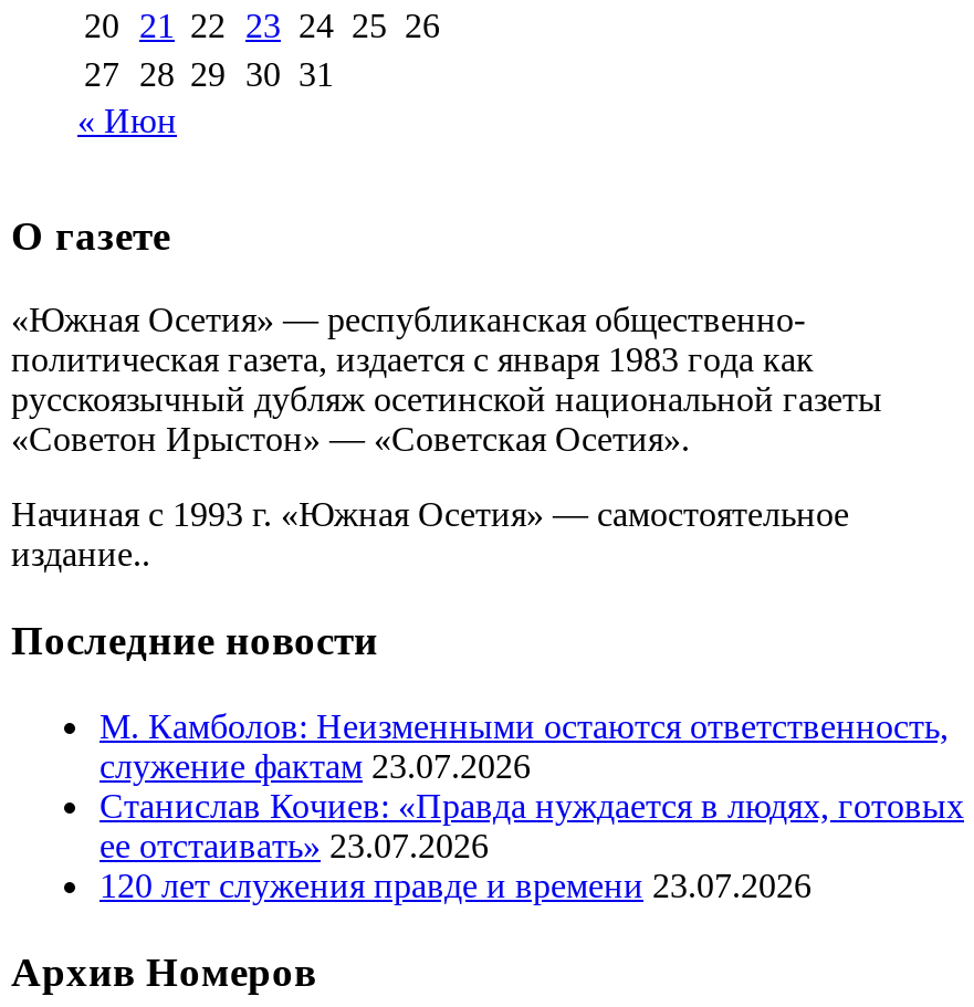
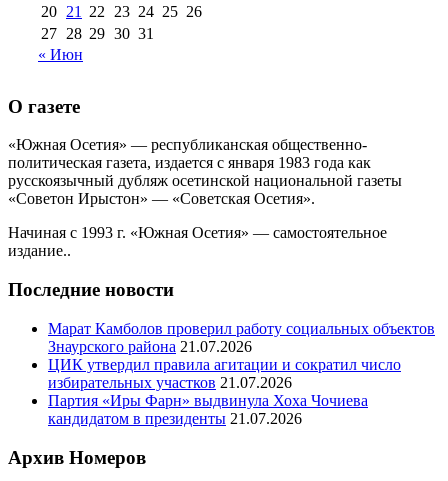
- М. Камболов: Неизменными остаются ответственность,
- служение фактам 23.07.2026
- Станислав Кочиев: «Правда нуждается в людях, готовых
- ее отстаивать» 23.07.2026
- 120 лет служения правде и времени 23.07.2026
+ Марат Камболов проверил работу социальных объектов
+ Знаурского района 21.07.2026
+ ЦИК утвердил правила агитации и сократил число
+ избирательных участков 21.07.2026
+ Партия «Иры Фарн» выдвинула Хоха Чочиева
+ кандидатом в президенты 21.07.2026
